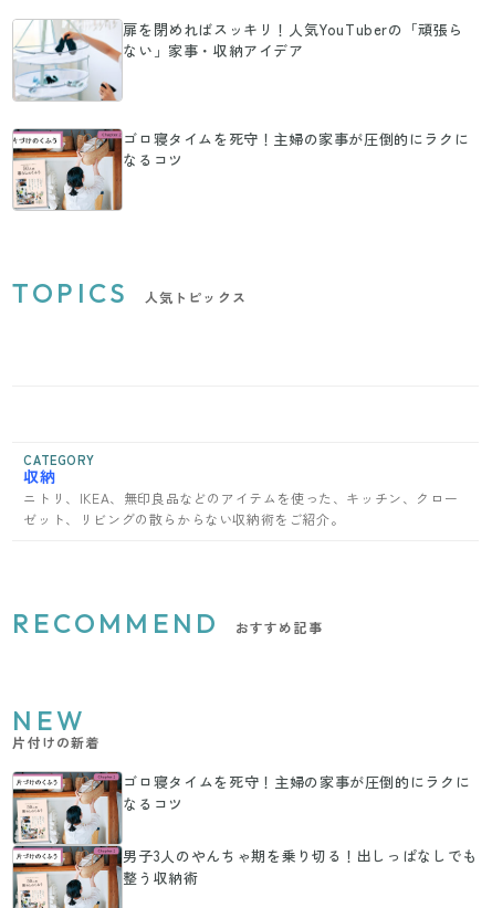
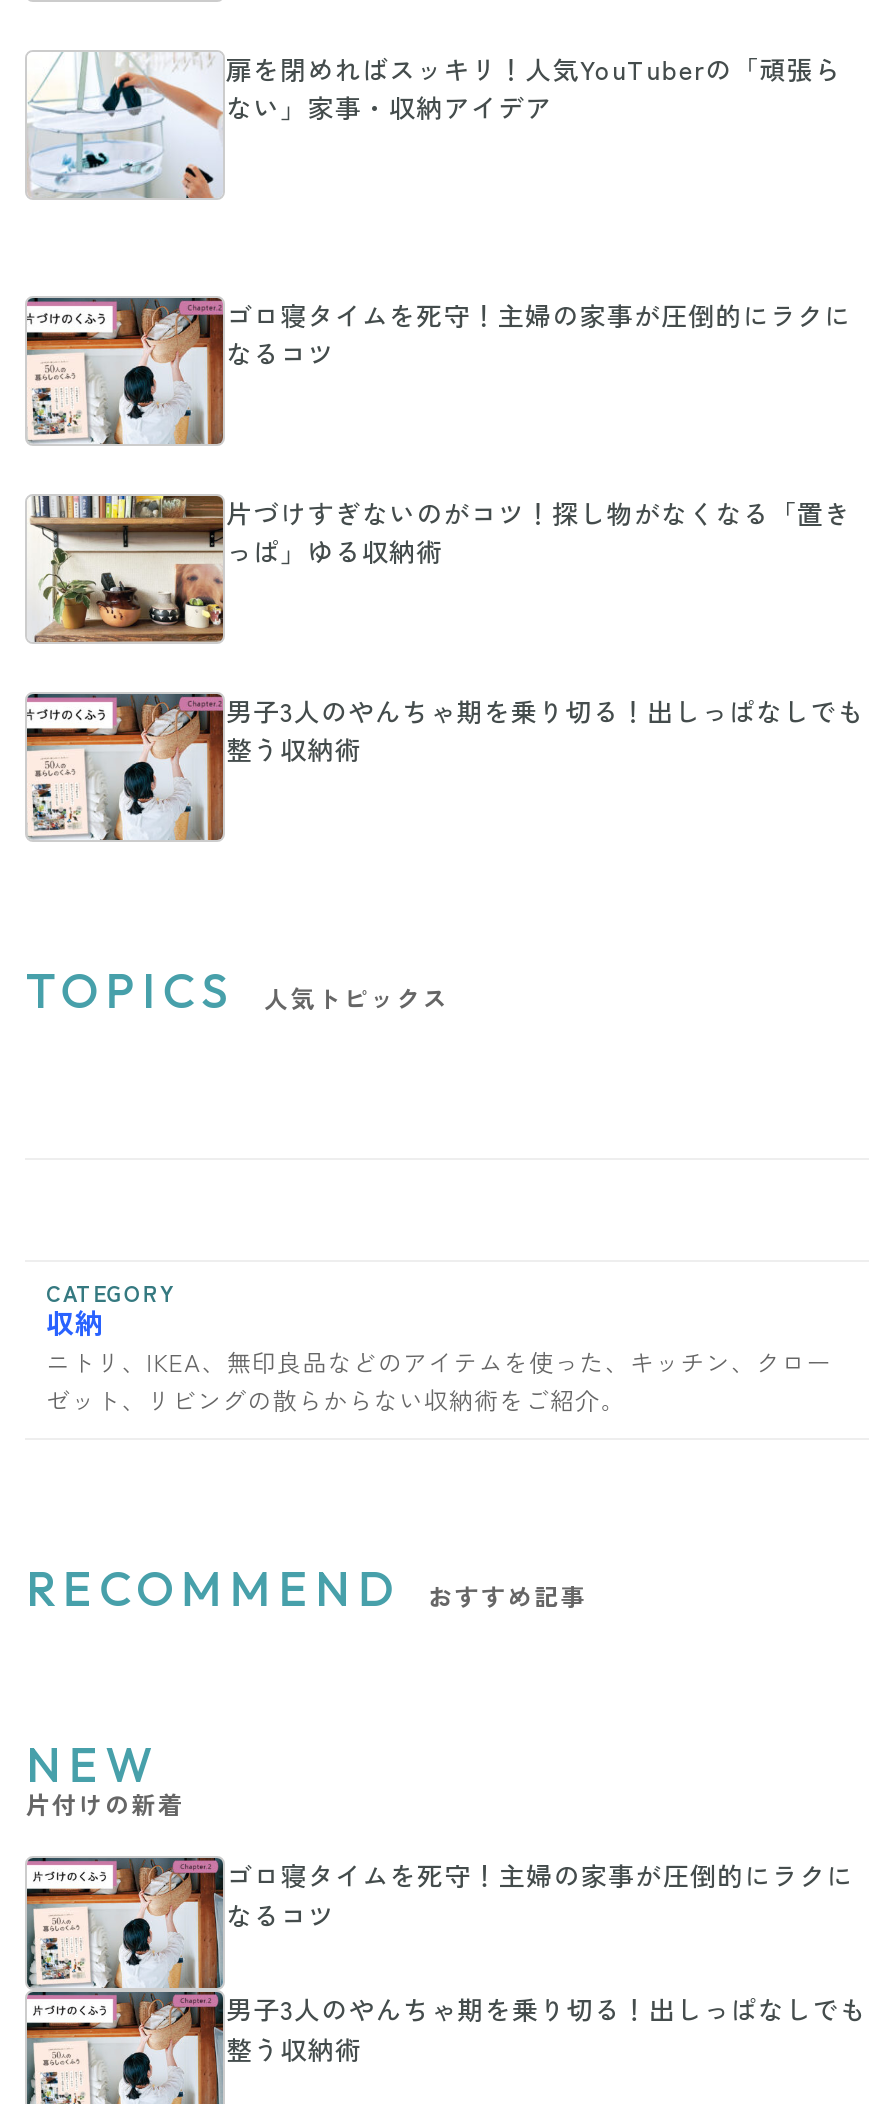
+ [image]
+ 片づけすぎないのがコツ！探し物がなくなる「置き
+ っぱ」ゆる収納術

+ 男子3人のやんちゃ期を乗り切る！出しっぱなしでも
+ 整う収納術
